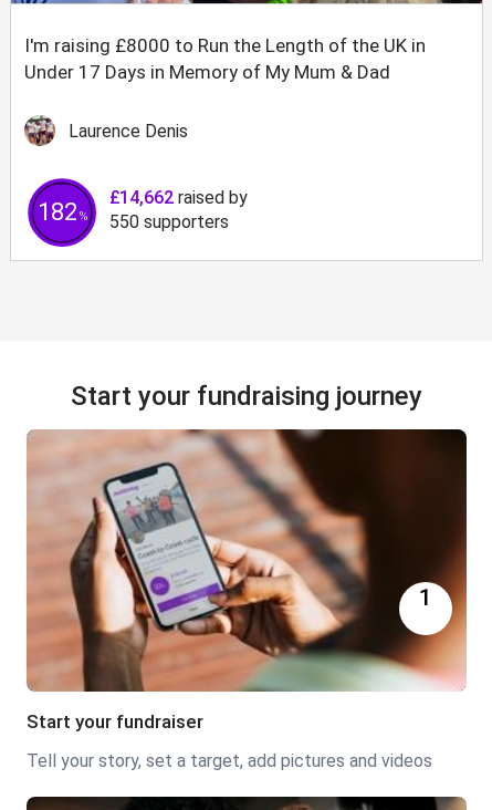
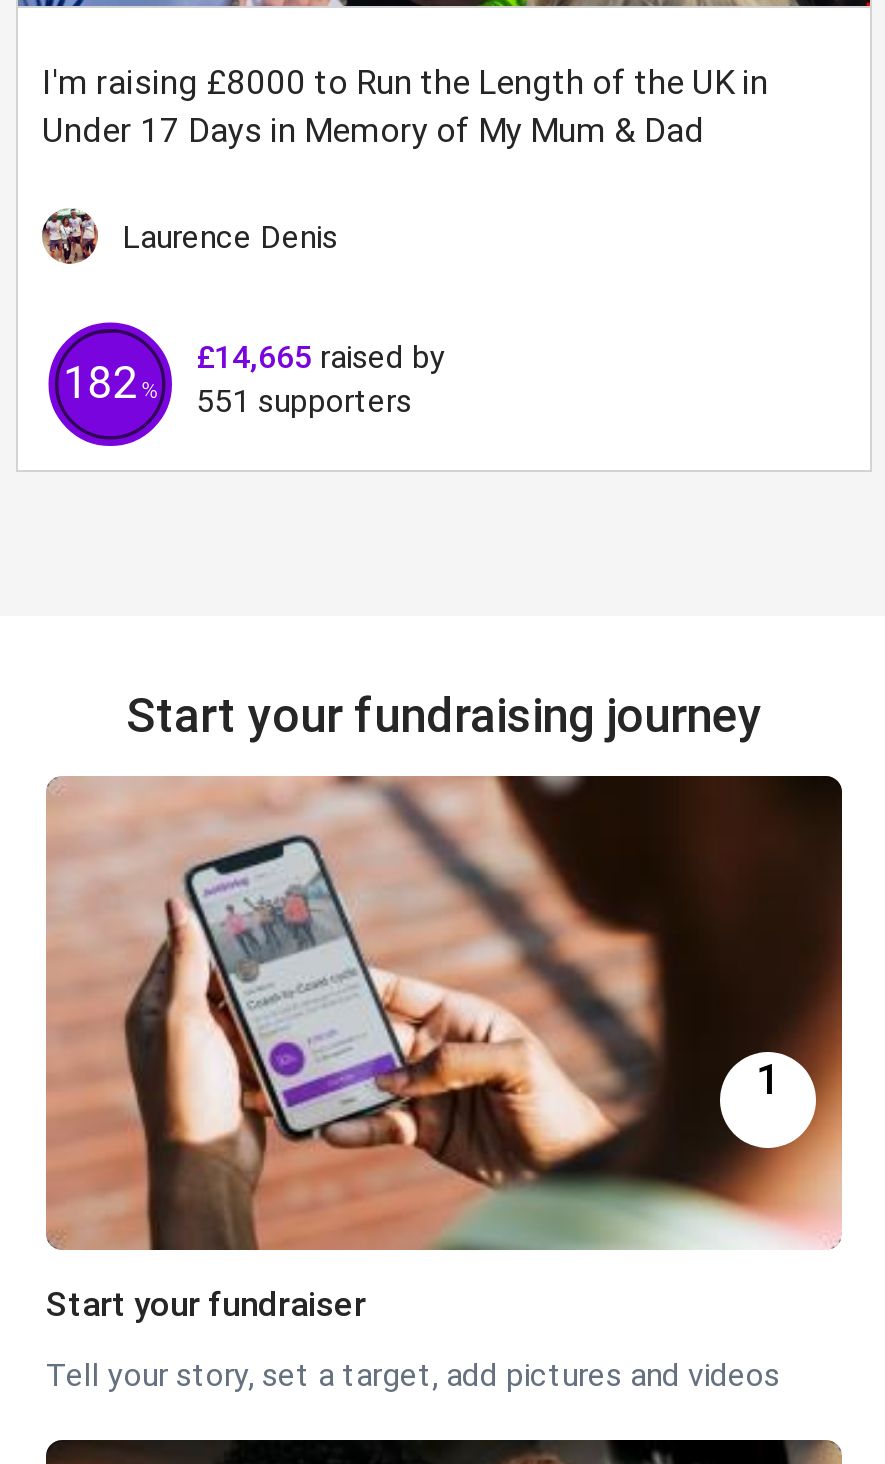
- £14,662 raised by
+ £14,665 raised by

- 550 supporters
+ 551 supporters
